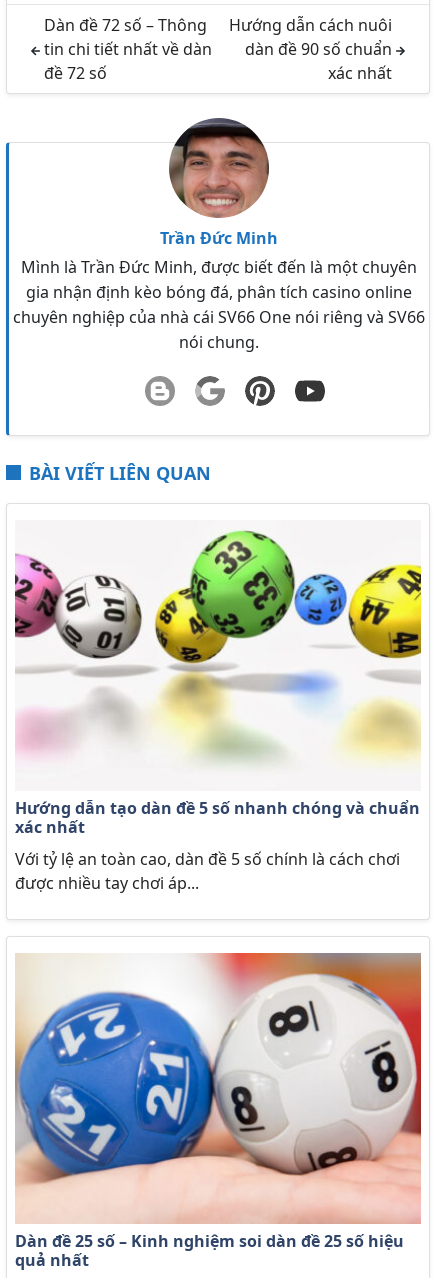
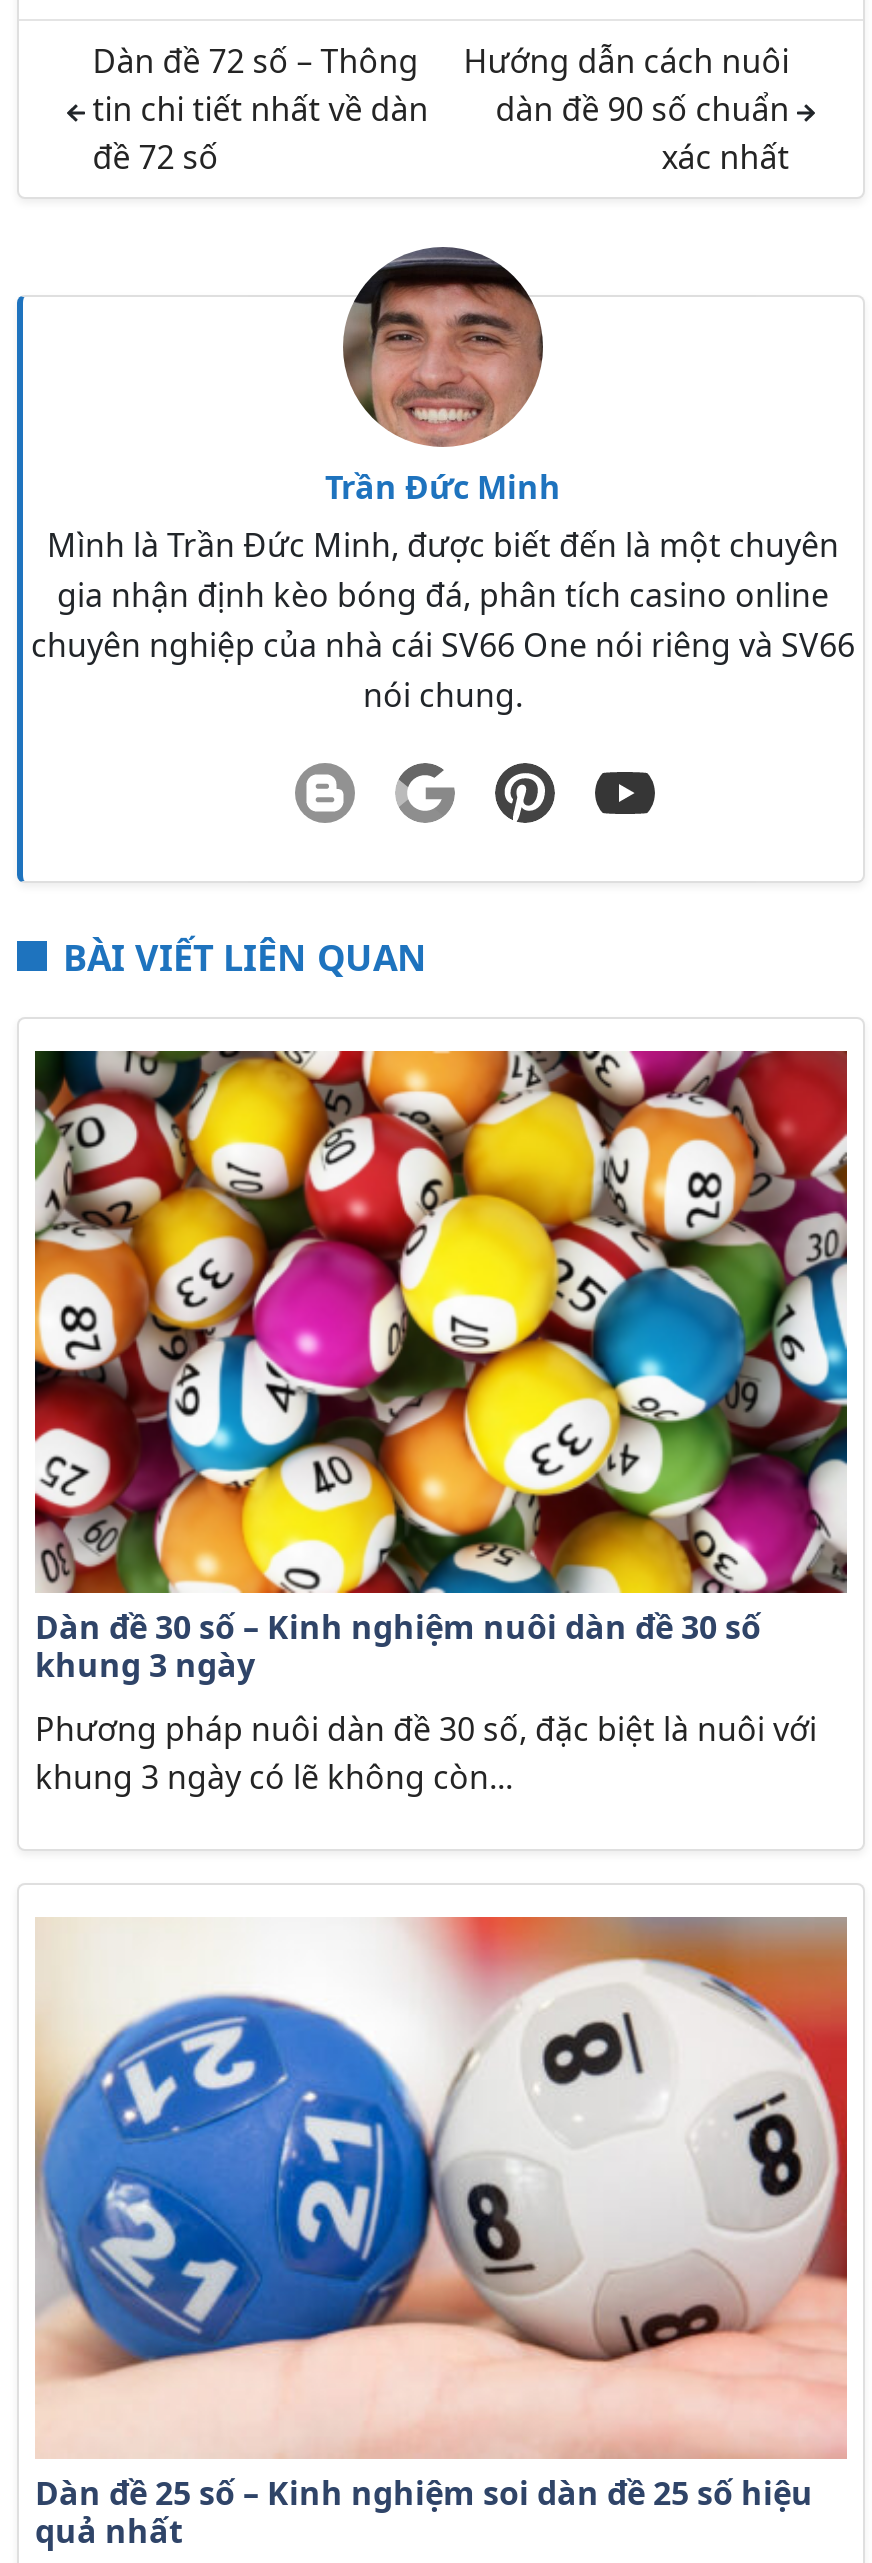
- [image]
- Hướng dẫn tạo dàn đề 5 số nhanh chóng và chuẩn
- xác nhất
+ [image]
+ Dàn đề 30 số – Kinh nghiệm nuôi dàn đề 30 số
+ khung 3 ngày

- Với tỷ lệ an toàn cao, dàn đề 5 số chính là cách chơi
- được nhiều tay chơi áp...
+ Phương pháp nuôi dàn đề 30 số, đặc biệt là nuôi với
+ khung 3 ngày có lẽ không còn...
